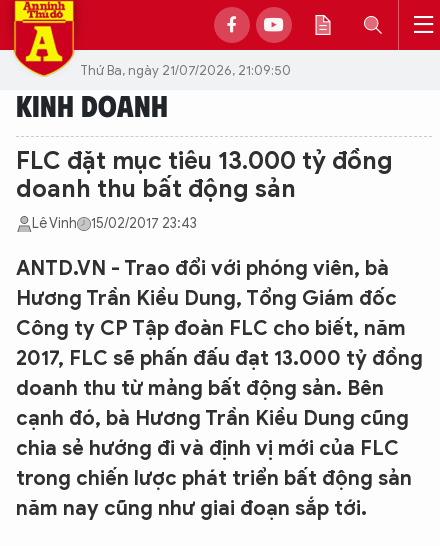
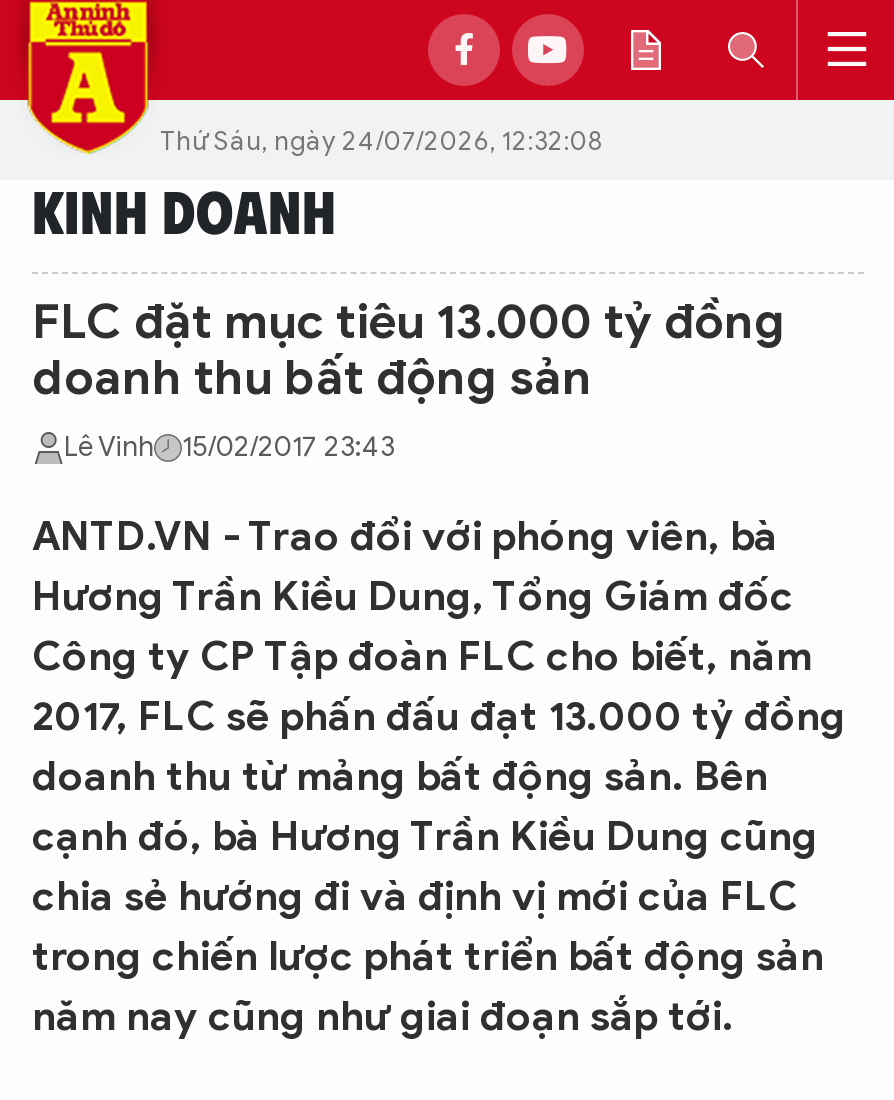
- Thứ Ba, ngày 21/07/2026, 21:09:50
+ Thứ Sáu, ngày 24/07/2026, 12:32:08
